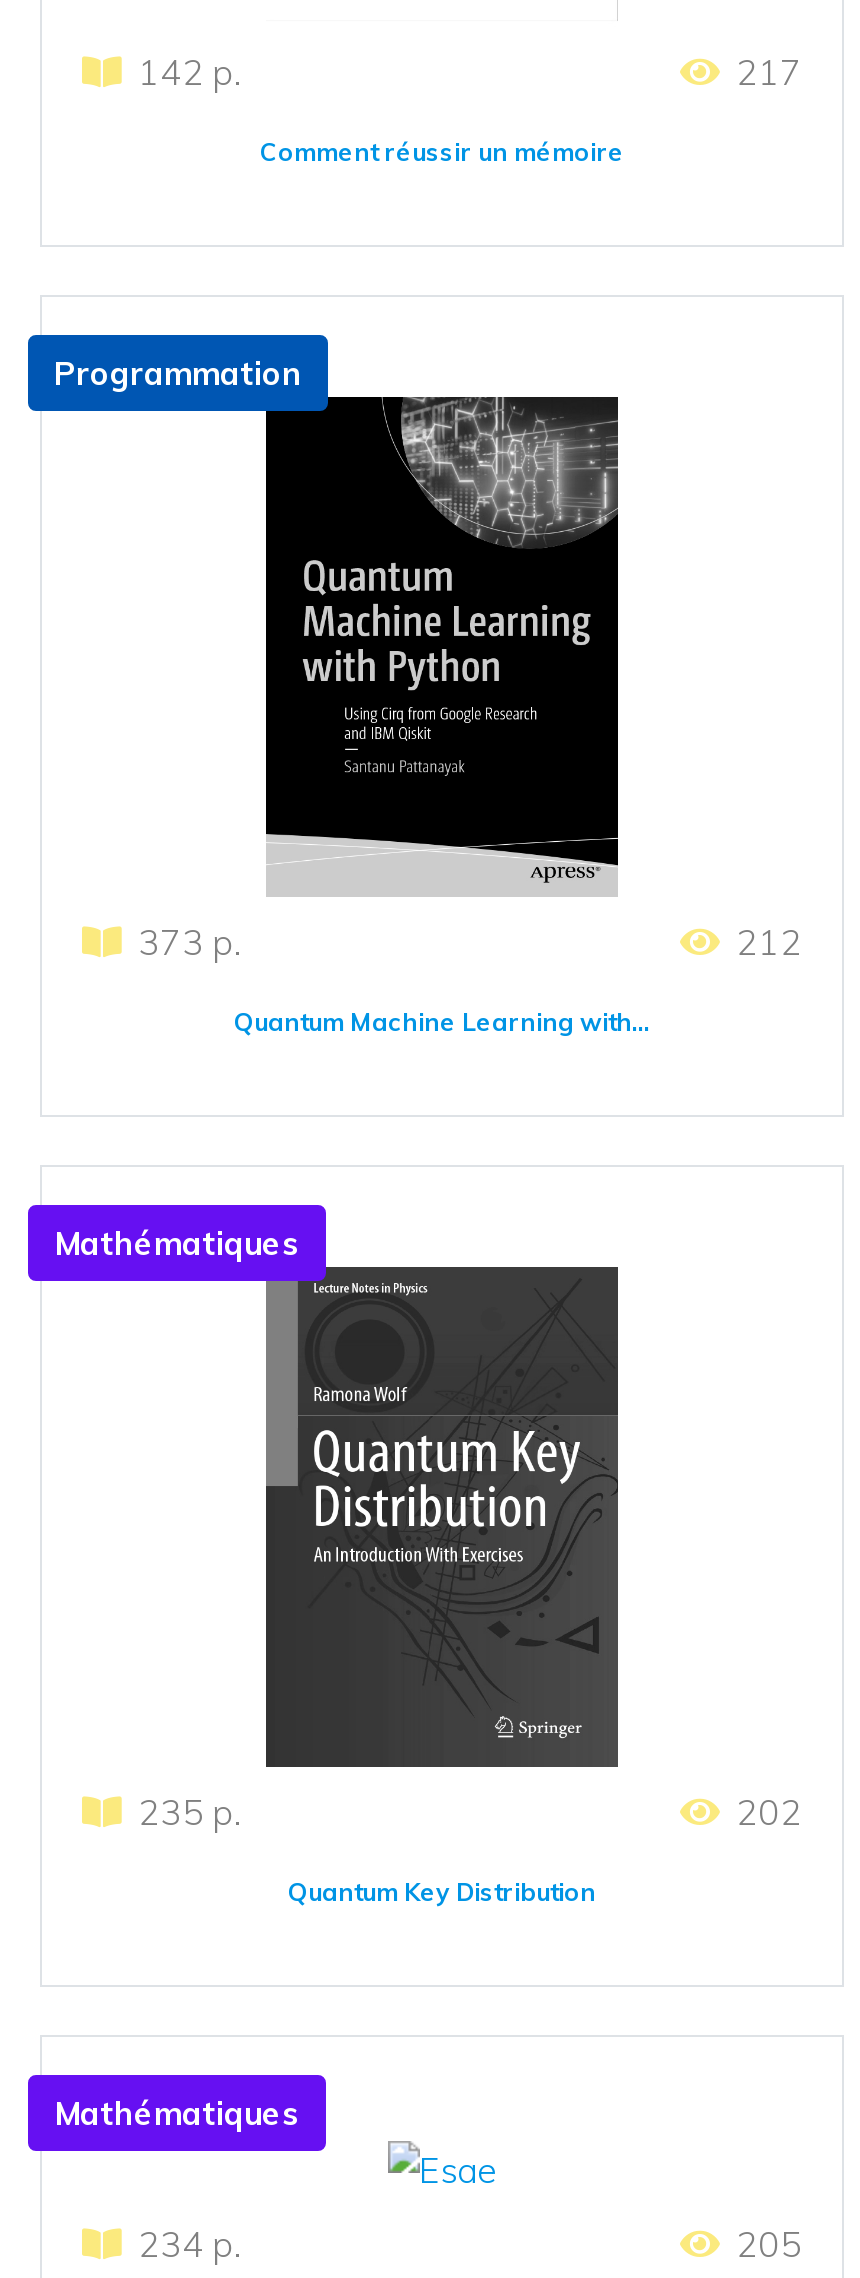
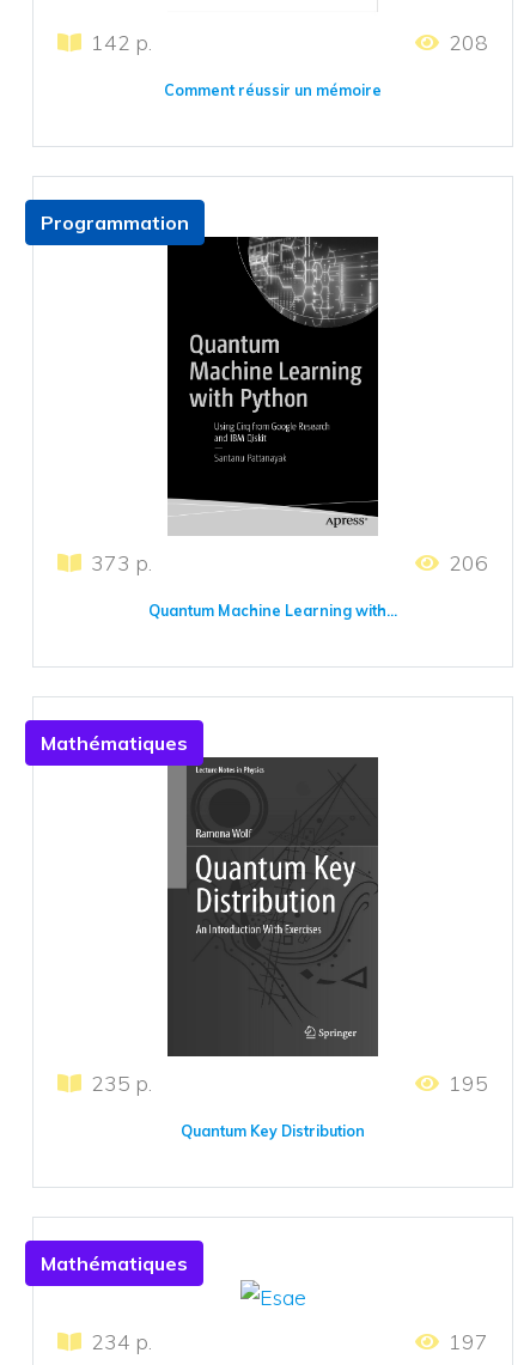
- 217
+ 208

- 212
+ 206

- 202
+ 195

- 205
+ 197
